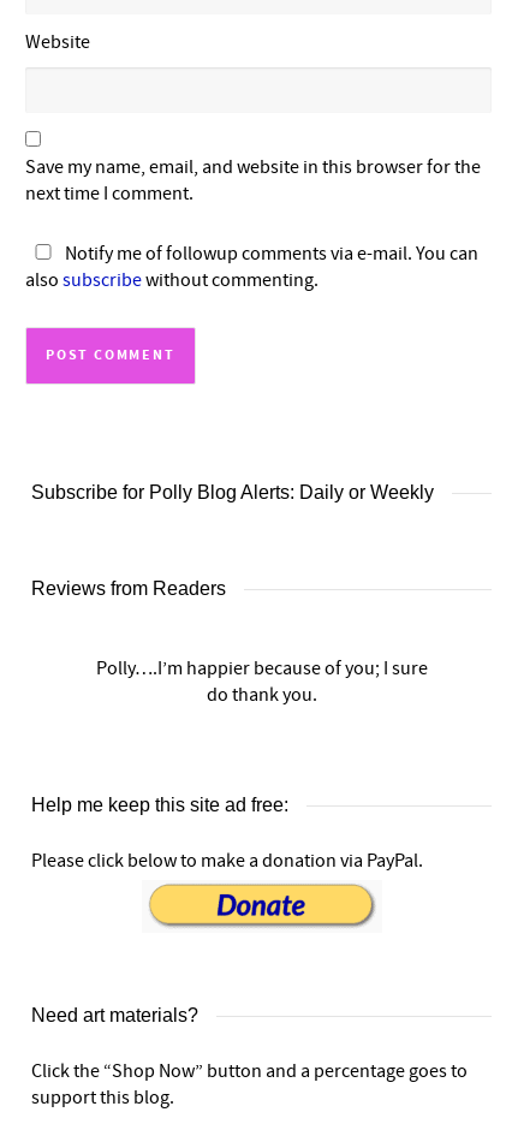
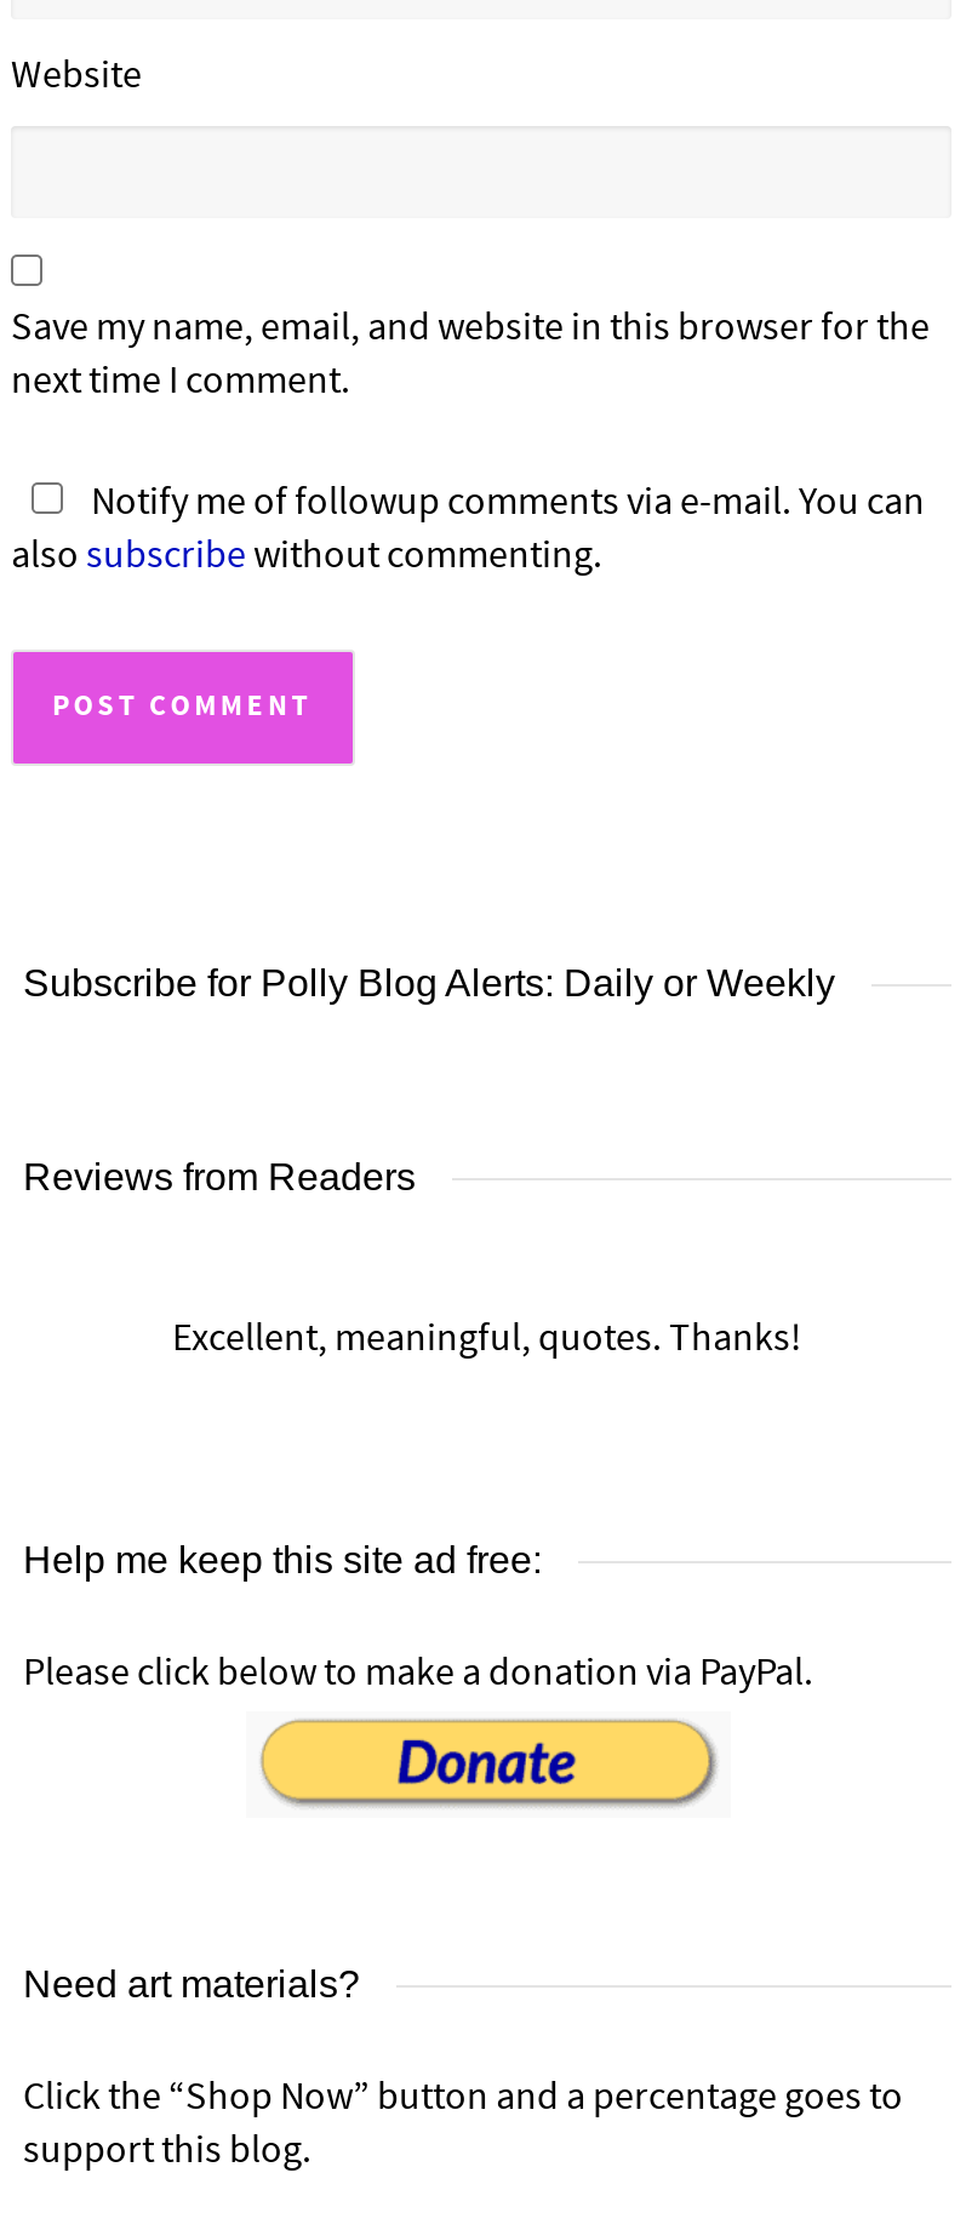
- Polly….I’m happier because of you; I sure
- do thank you.
+ Excellent, meaningful, quotes. Thanks!
